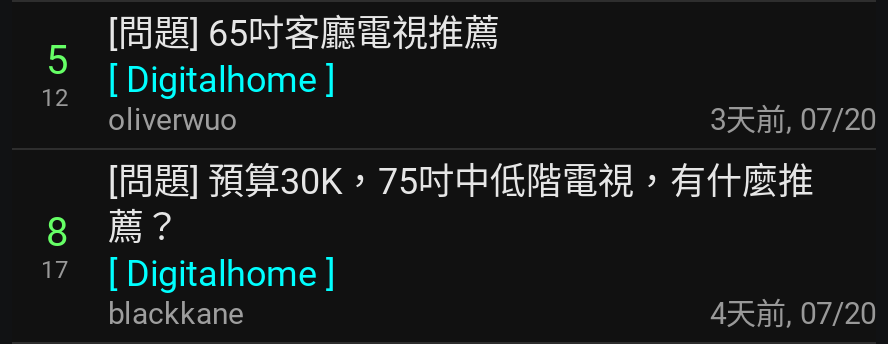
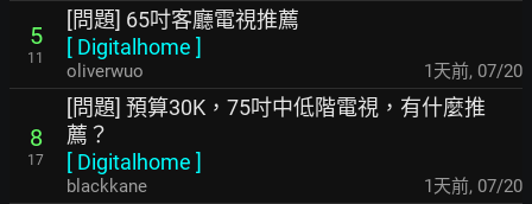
- 12 5 [Digitalhome]
+ 11 5 [Digitalhome]

- 3天前, 07/20
+ 1天前, 07/20

- 4天前, 07/20
+ 1天前, 07/20
